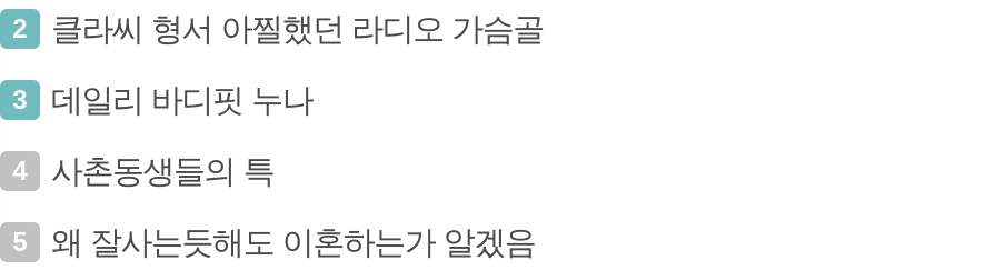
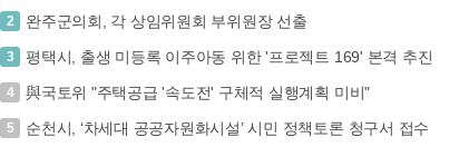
- 클라씨 형서 아찔했던 라디오 가슴골
+ 완주군의회, 각 상임위원회 부위원장 선출

- 데일리 바디핏 누나
+ 평택시, 출생 미등록 이주아동 위한 '프로젝트 169' 본격 추진

- 사촌동생들의 특
+ 與국토위 "주택공급 '속도전' 구체적 실행계획 미비"

- 왜 잘사는듯해도 이혼하는가 알겠음
+ 순천시, ‘차세대 공공자원화시설’ 시민 정책토론 청구서 접수
